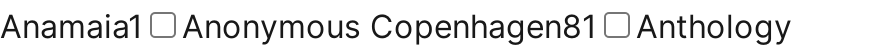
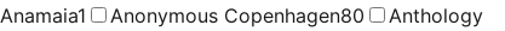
- Anonymous Copenhagen81
+ Anonymous Copenhagen80
